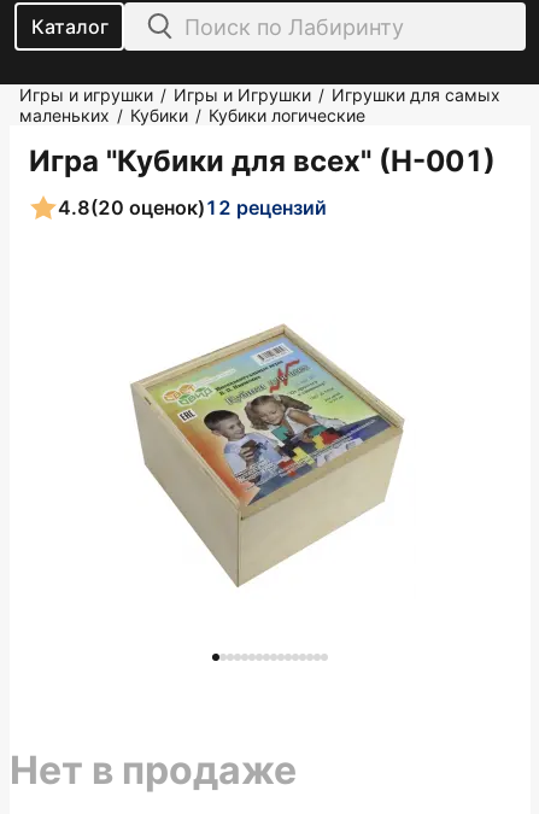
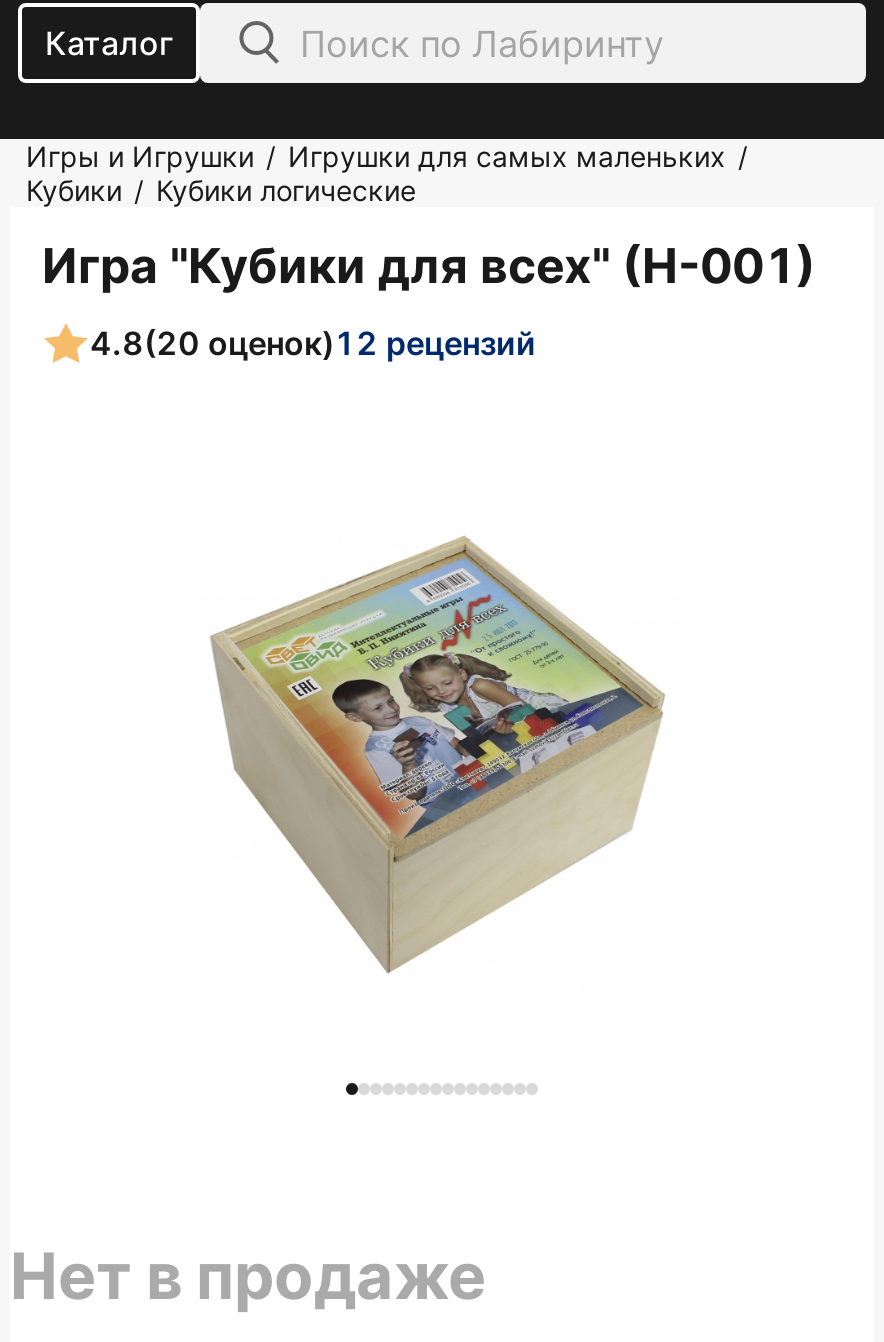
- Игры и игрушки / Игры и Игрушки / Игрушки для самых
- маленьких / Кубики / Кубики логические
+ Игры и Игрушки / Игрушки для самых маленьких /
+ Кубики / Кубики логические
